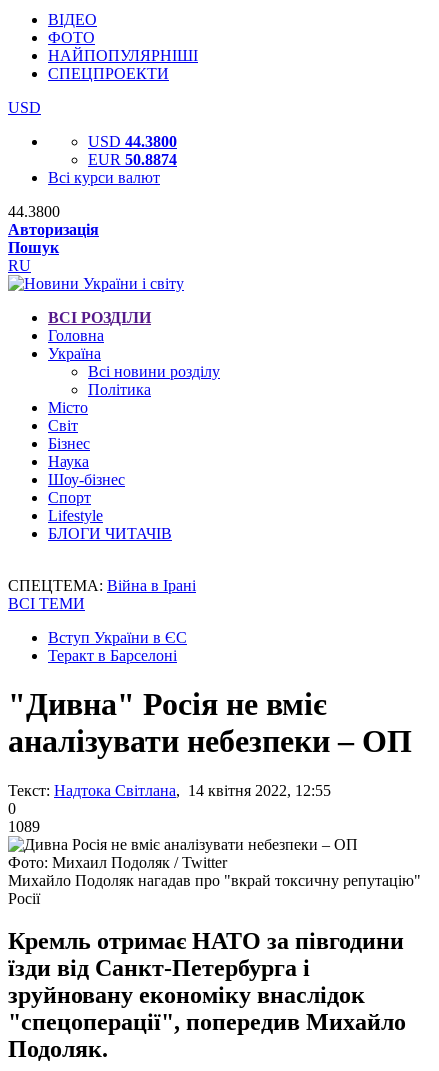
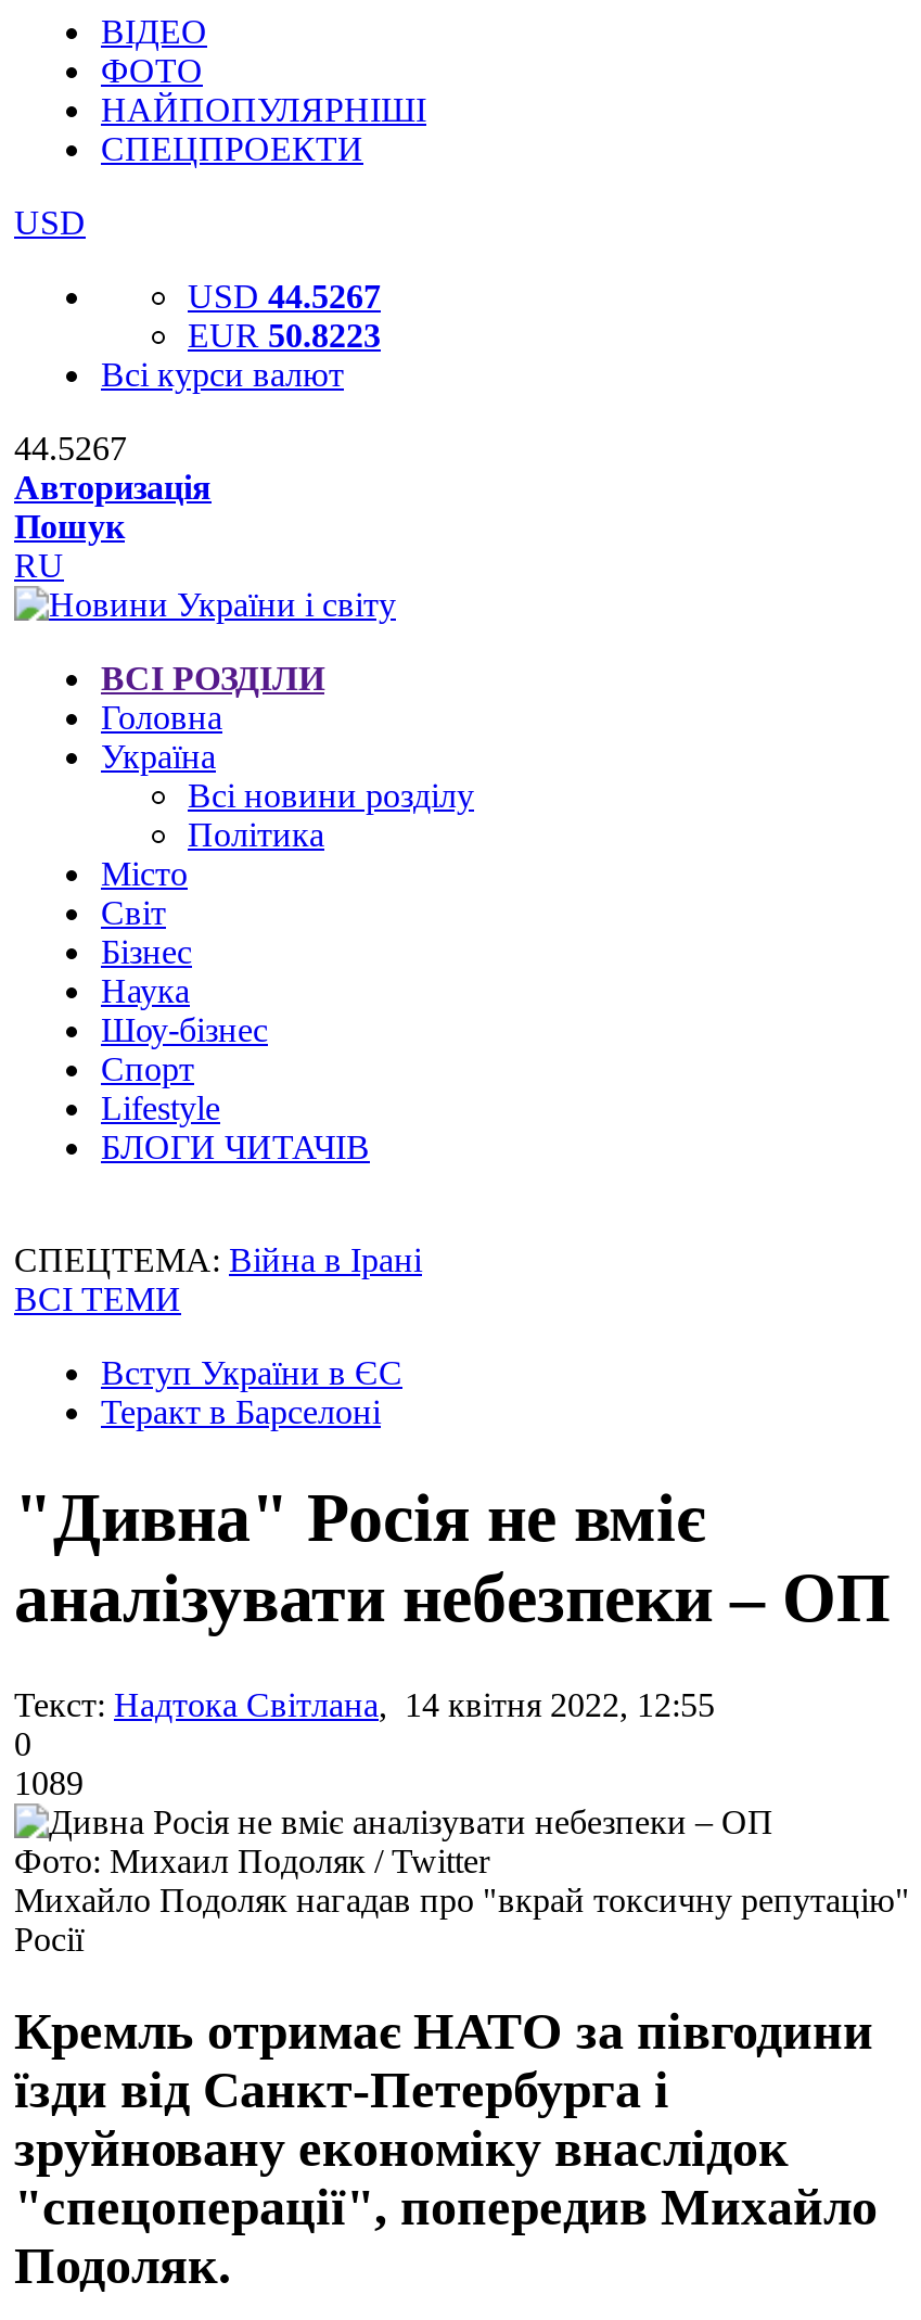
- USD 44.3800
+ USD 44.5267

- EUR 50.8874
+ EUR 50.8223

- 44.3800
+ 44.5267
